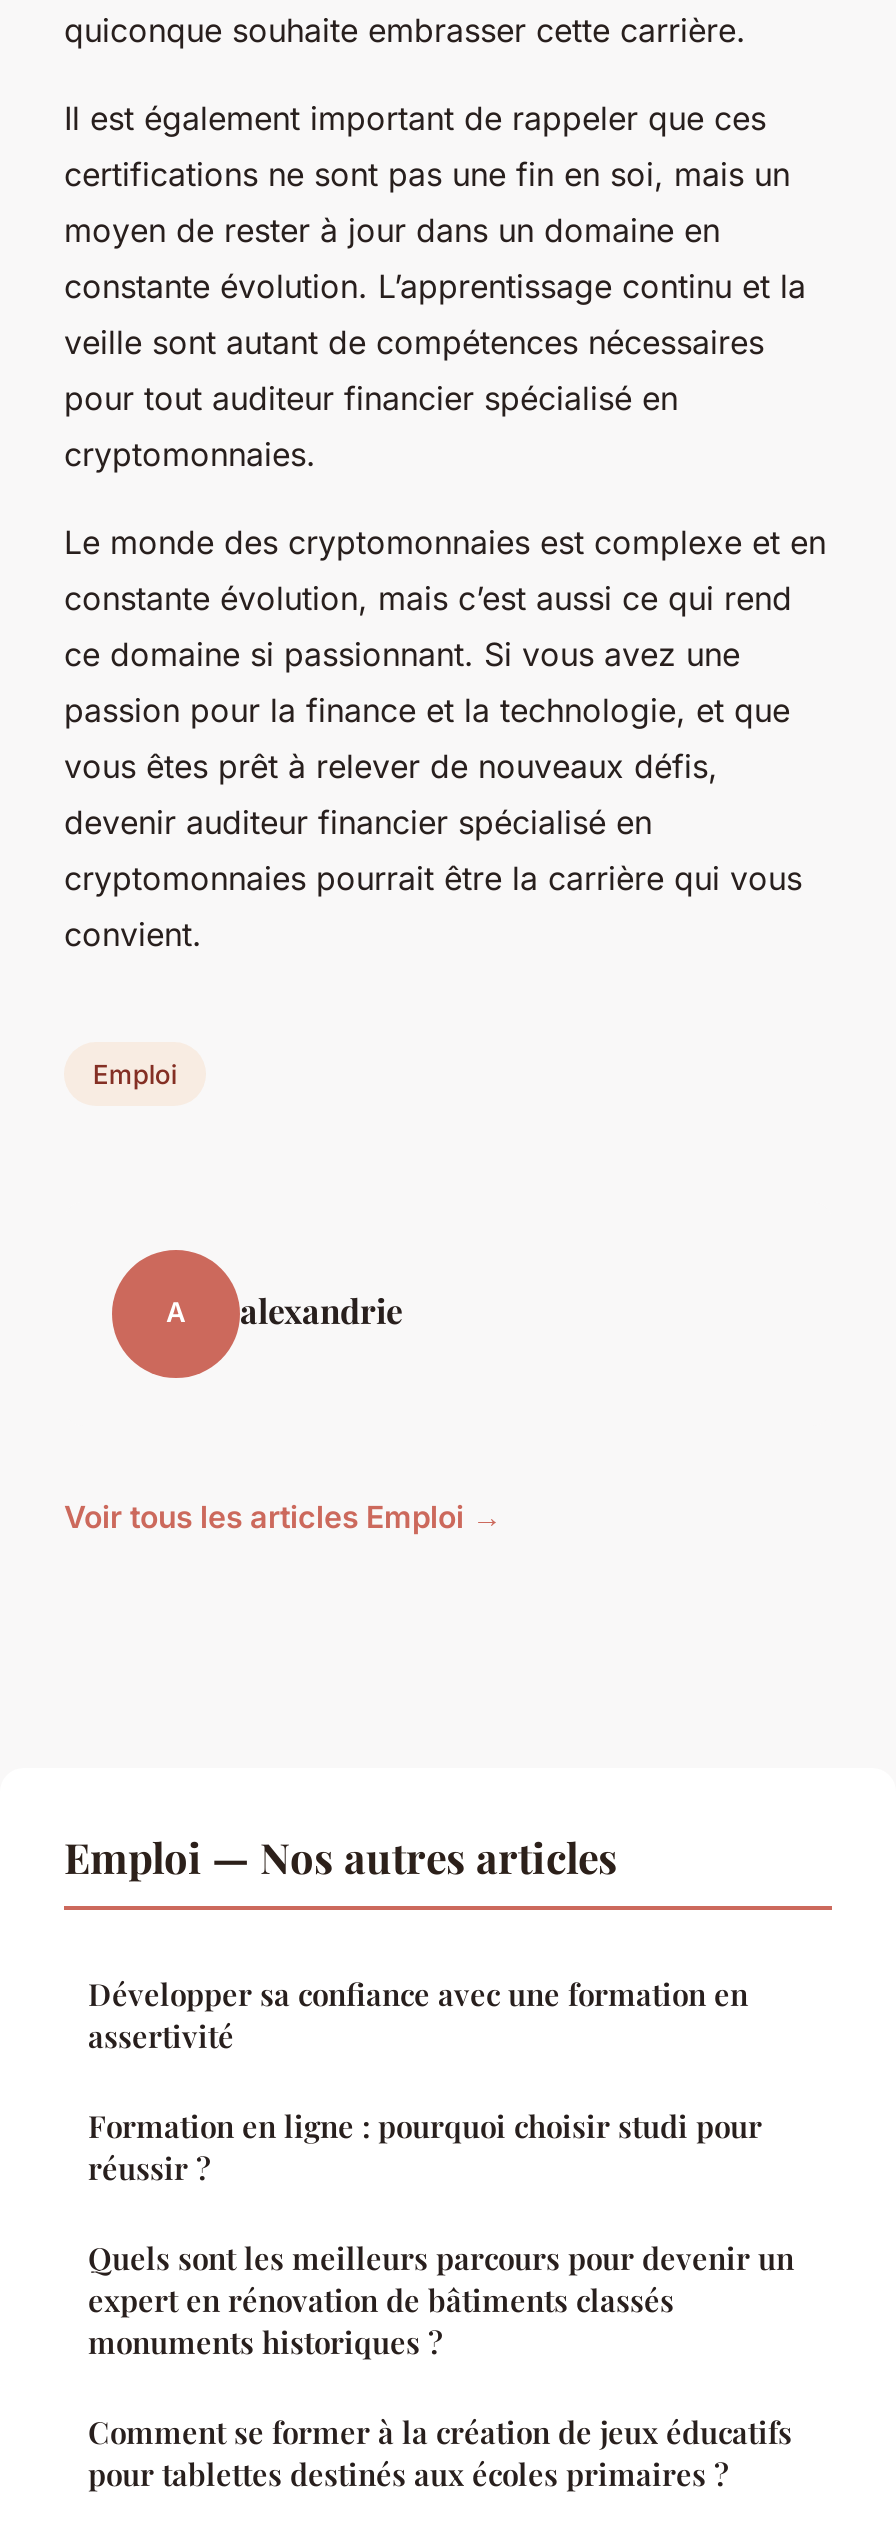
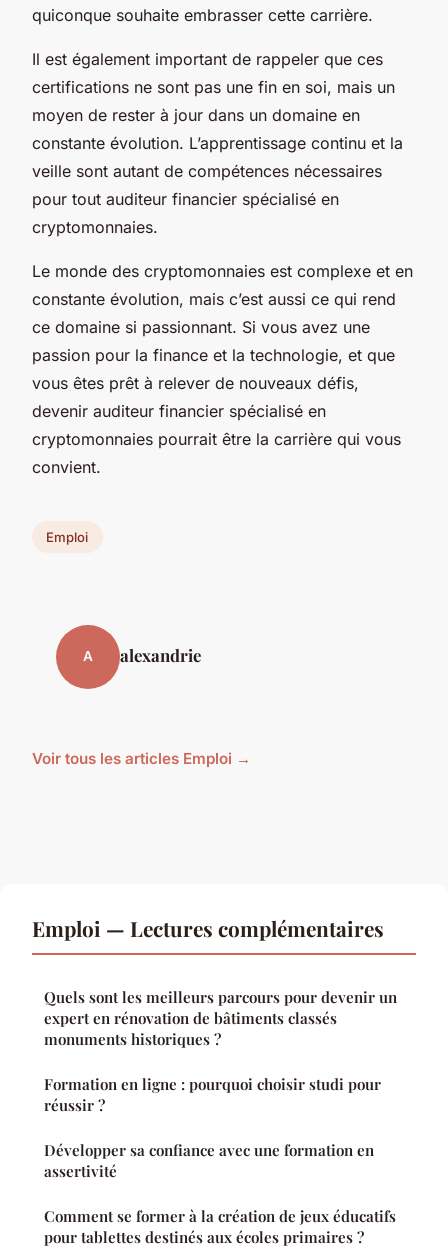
- Emploi — Nos autres articles
+ Emploi — Lectures complémentaires

moved down: Formation en ligne : pourquoi choisir studi pour | réussir ? | Développer sa confiance avec une formation en | assertivité

moved up: Quels sont les meilleurs parcours pour devenir un | expert en rénovation de bâtiments classés | monuments historiques ?
